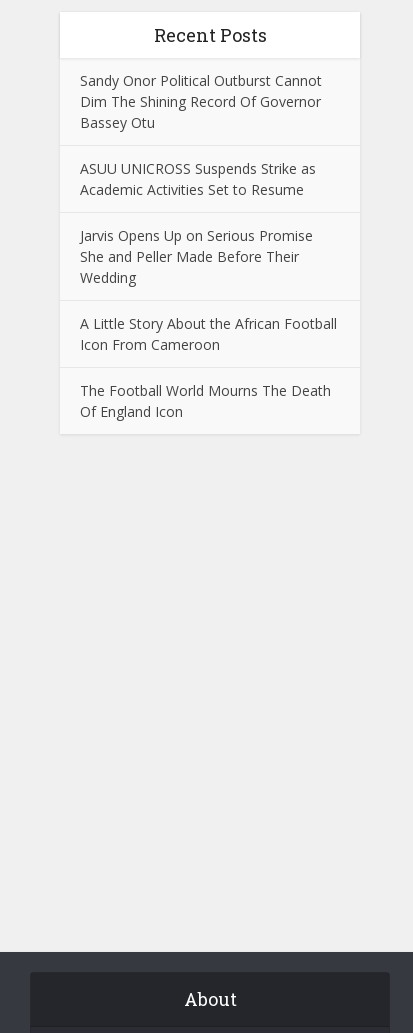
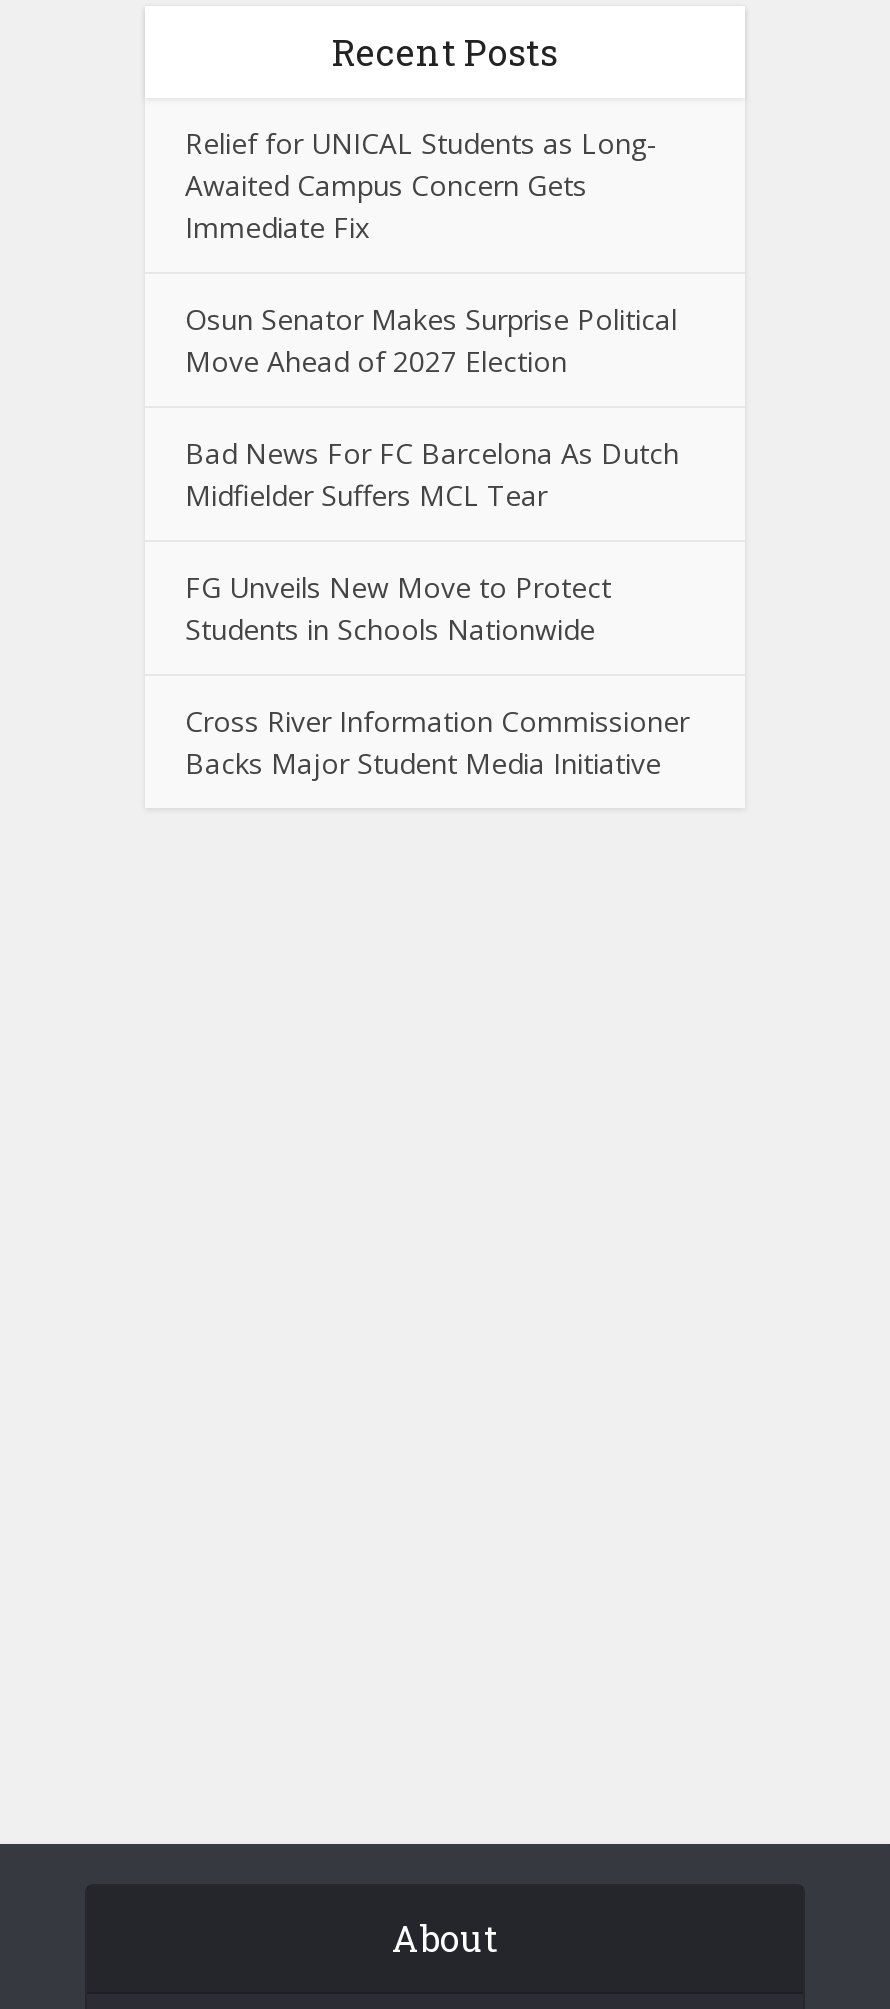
- Sandy Onor Political Outburst Cannot
- Dim The Shining Record Of Governor
- Bassey Otu
+ Relief for UNICAL Students as Long-
+ Awaited Campus Concern Gets
+ Immediate Fix

- ASUU UNICROSS Suspends Strike as
- Academic Activities Set to Resume
+ Osun Senator Makes Surprise Political
+ Move Ahead of 2027 Election

- Jarvis Opens Up on Serious Promise
- She and Peller Made Before Their
- Wedding
+ Bad News For FC Barcelona As Dutch
+ Midfielder Suffers MCL Tear

- A Little Story About the African Football
- Icon From Cameroon
+ FG Unveils New Move to Protect
+ Students in Schools Nationwide

- The Football World Mourns The Death
- Of England Icon
+ Cross River Information Commissioner
+ Backs Major Student Media Initiative
